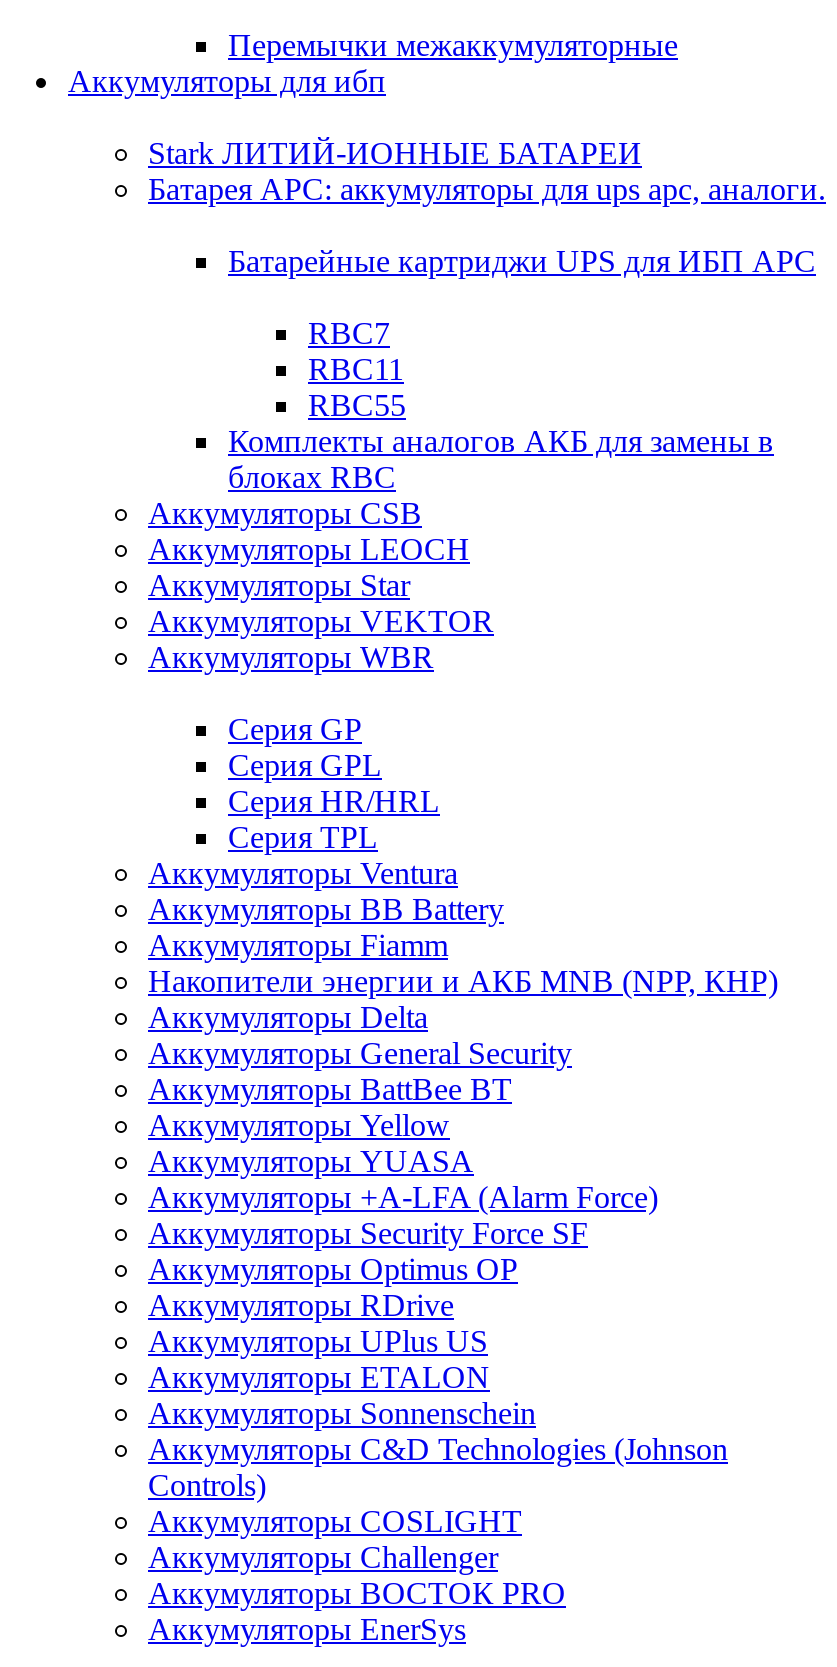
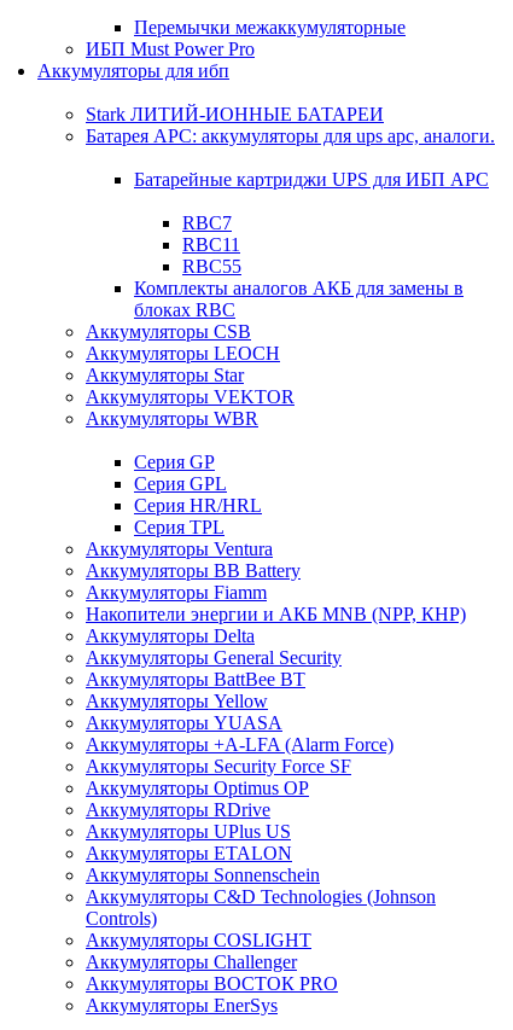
+ ИБП Must Power Pro
